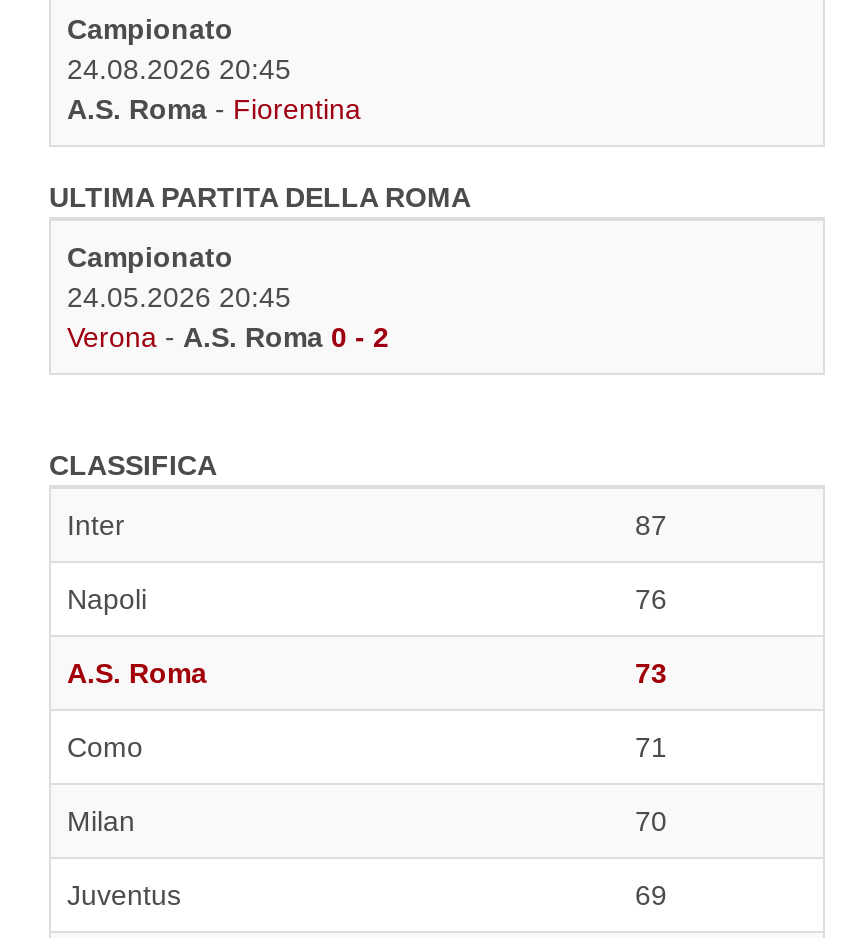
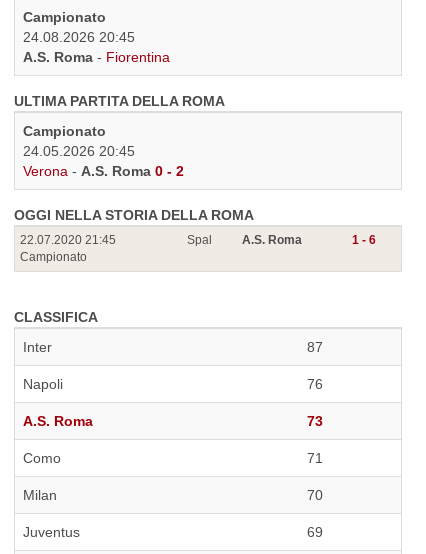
+ OGGI NELLA STORIA DELLA ROMA
+ 22.07.2020 21:45
+ Campionato

+ Spal
+ A.S. Roma
+ 1 - 6
